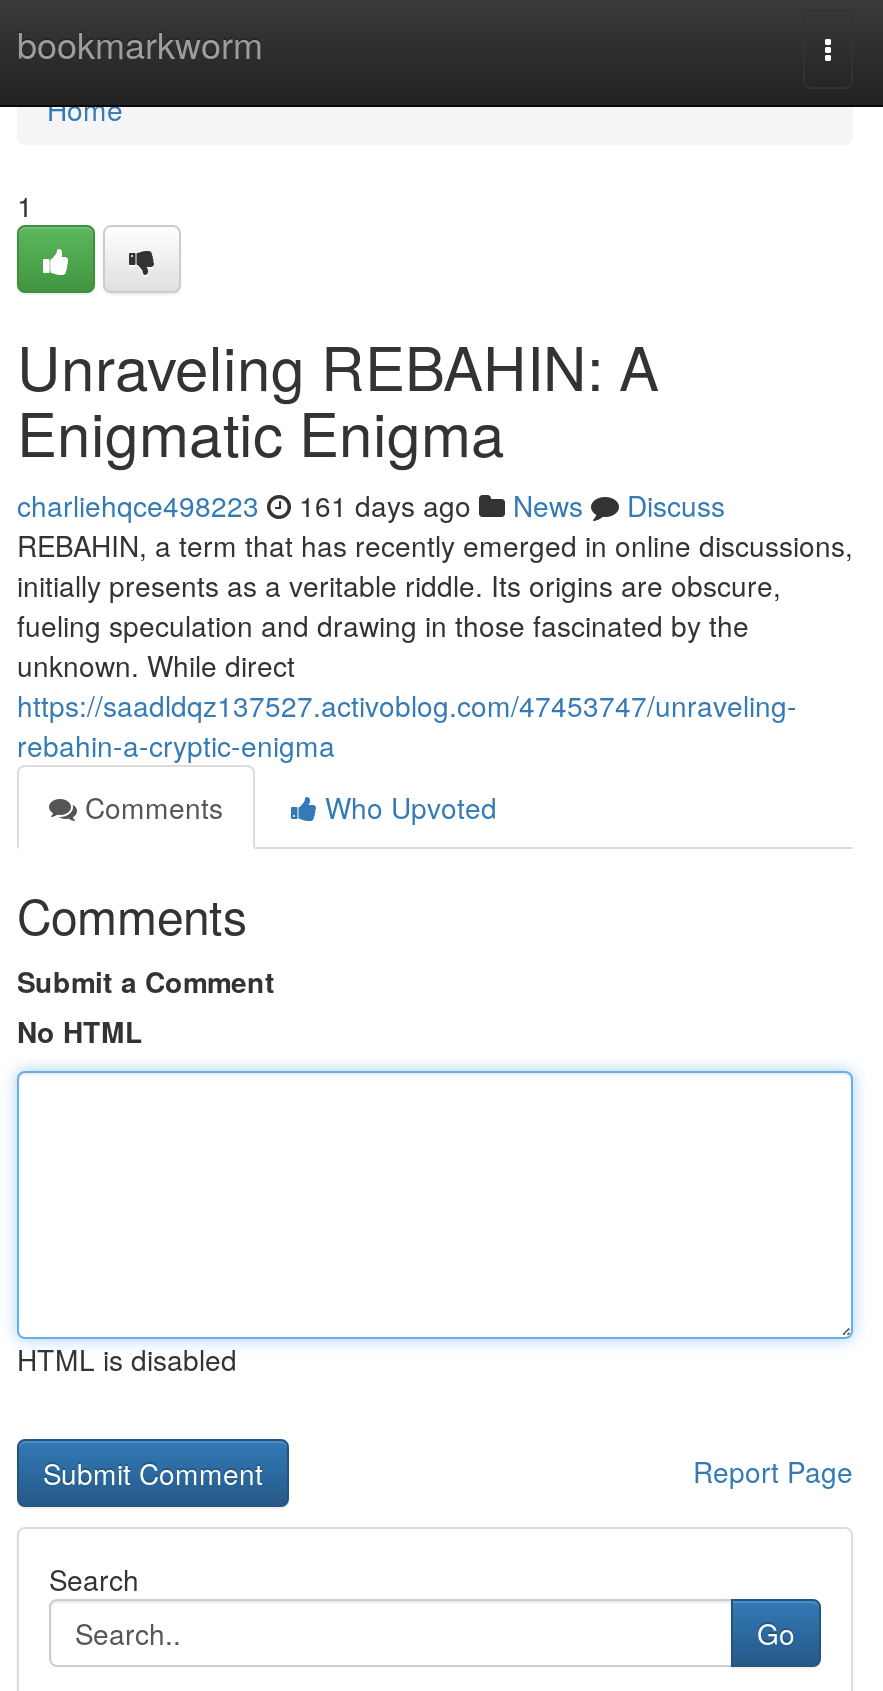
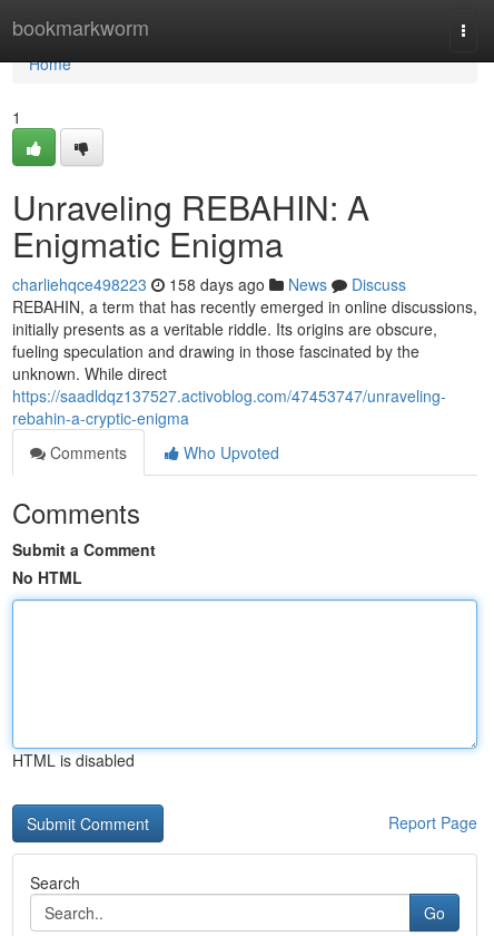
- charliehqce498223 161 days ago News Discuss
+ charliehqce498223 158 days ago News Discuss
